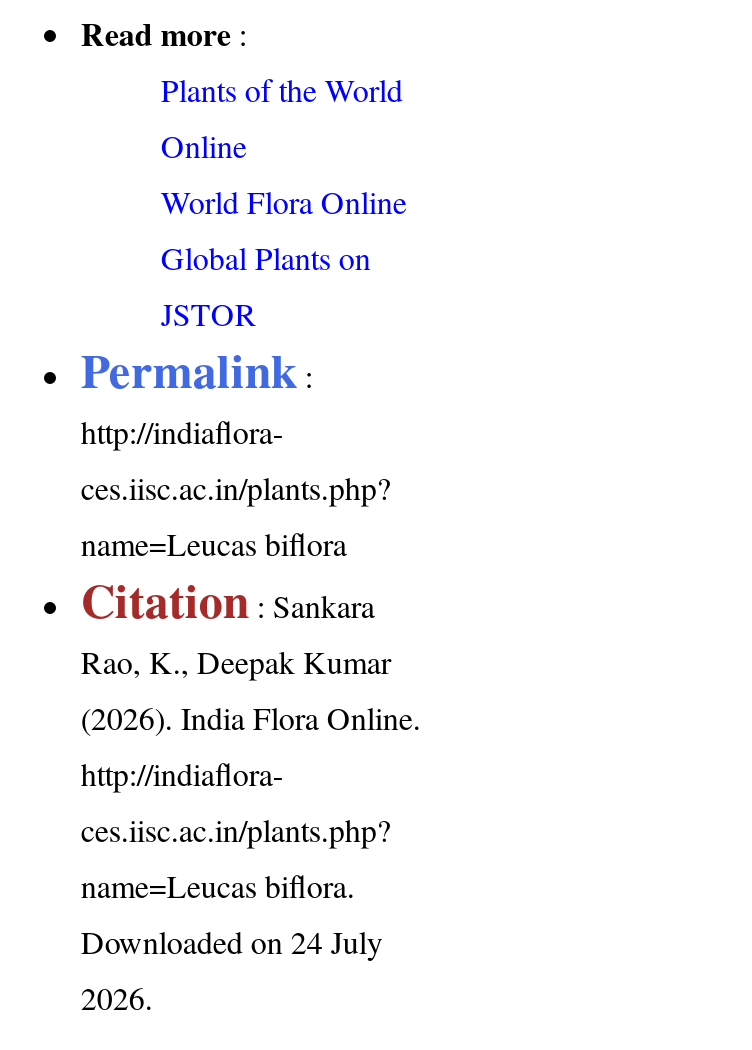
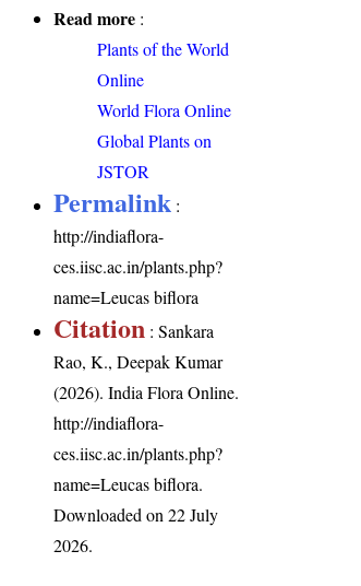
- Downloaded on 24 July
+ Downloaded on 22 July
